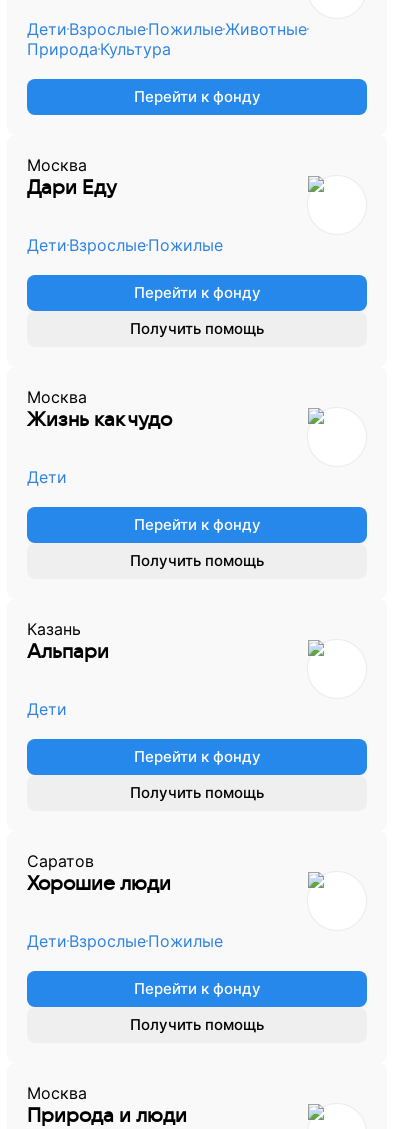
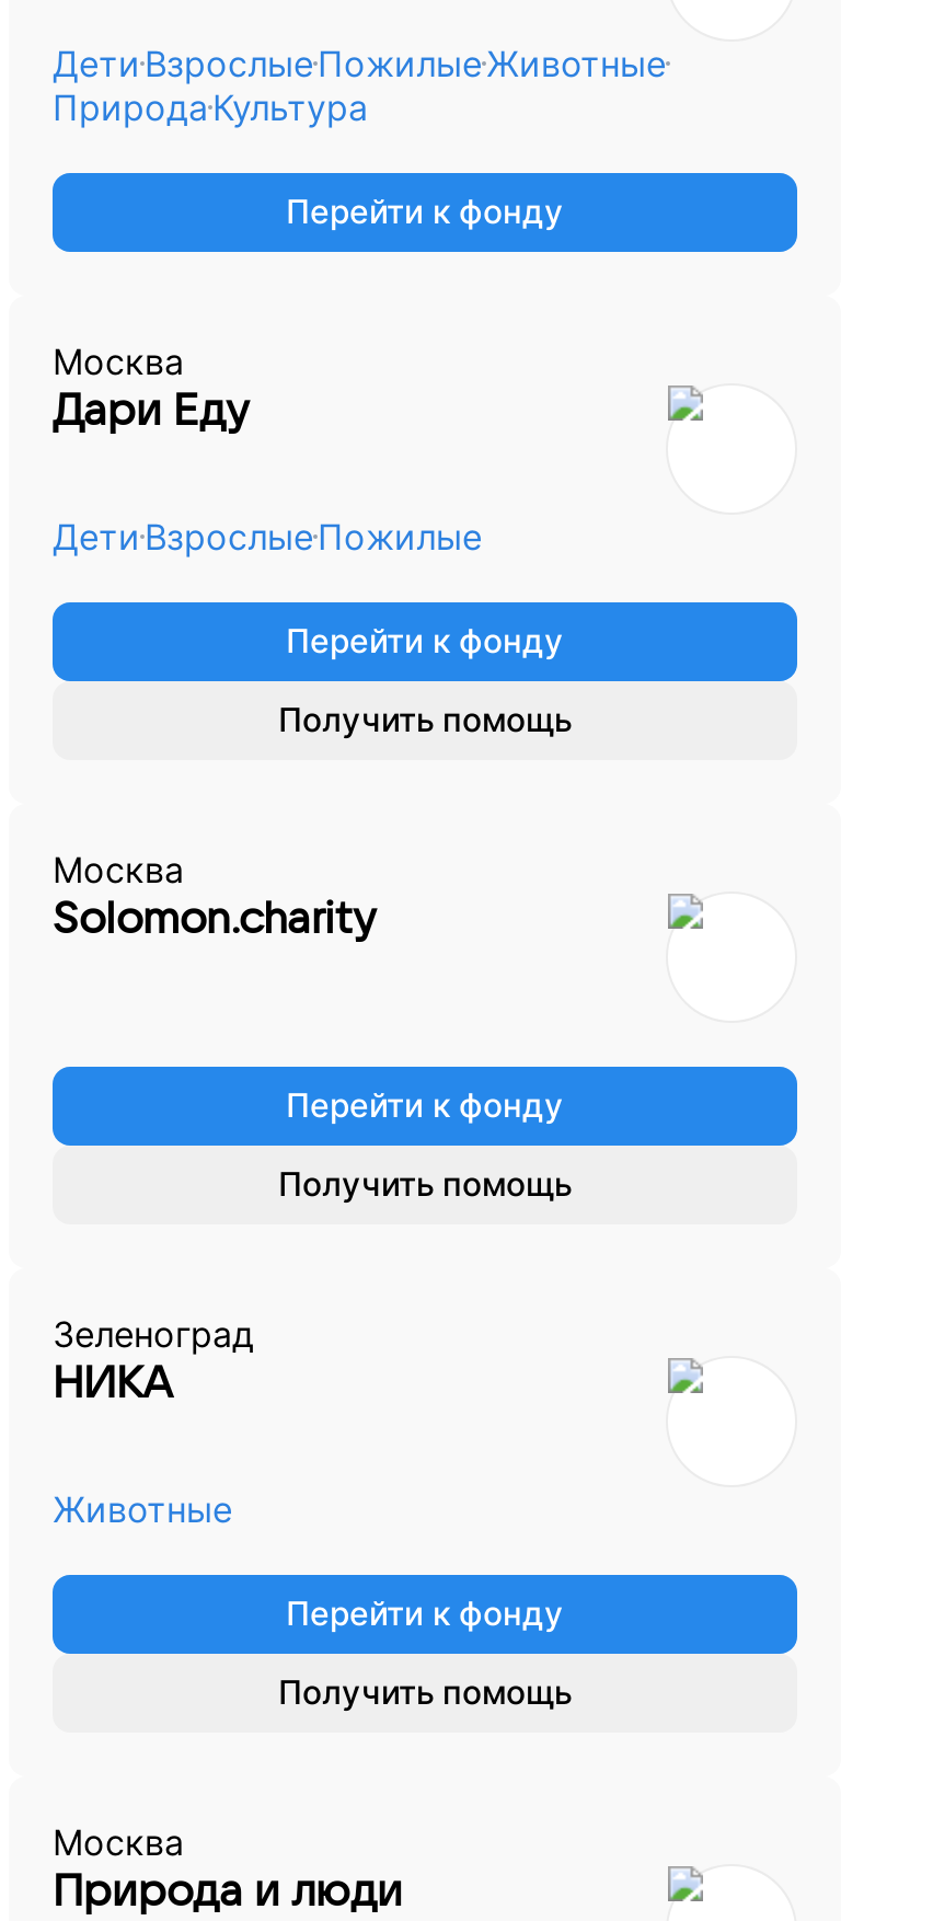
- Жизнь как чудо
- Дети
+ Solomon.charity

- Казань
- Альпари
- Дети
- Перейти к фонду
- Получить помощь
- Саратов
- Хорошие люди
- Дети Взрослые Пожилые
+ Зеленоград
+ НИКА
+ Животные
